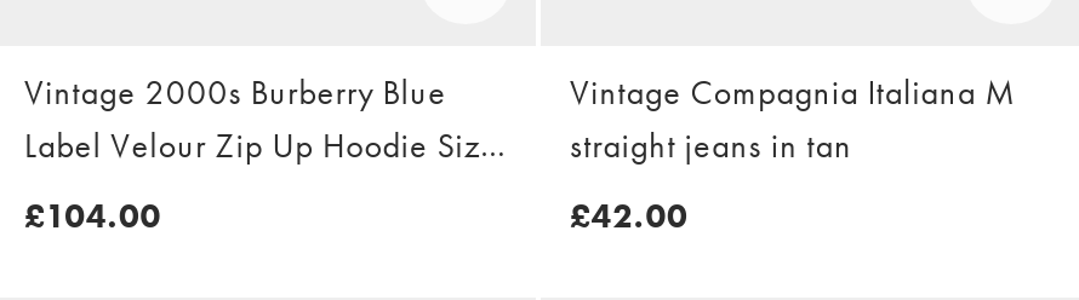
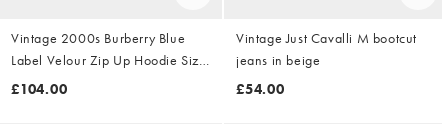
- Vintage Compagnia Italiana M
- straight jeans in tan
+ Vintage Just Cavalli M bootcut
+ jeans in beige

- £42.00
+ £54.00
